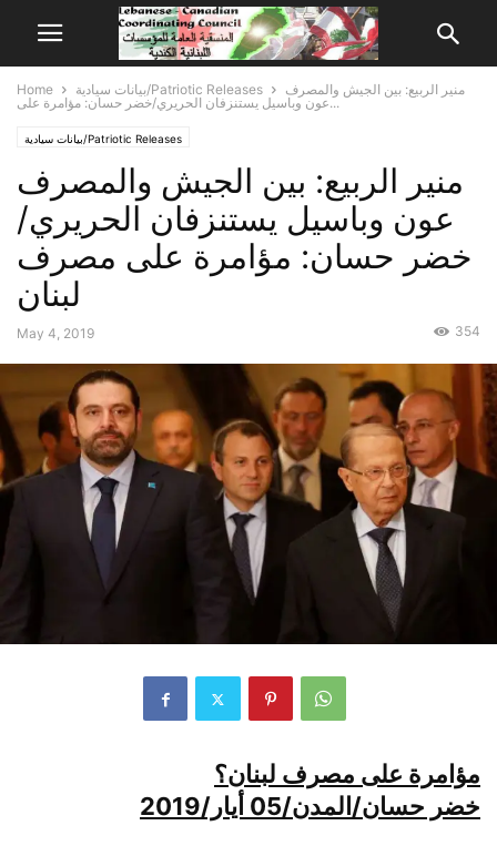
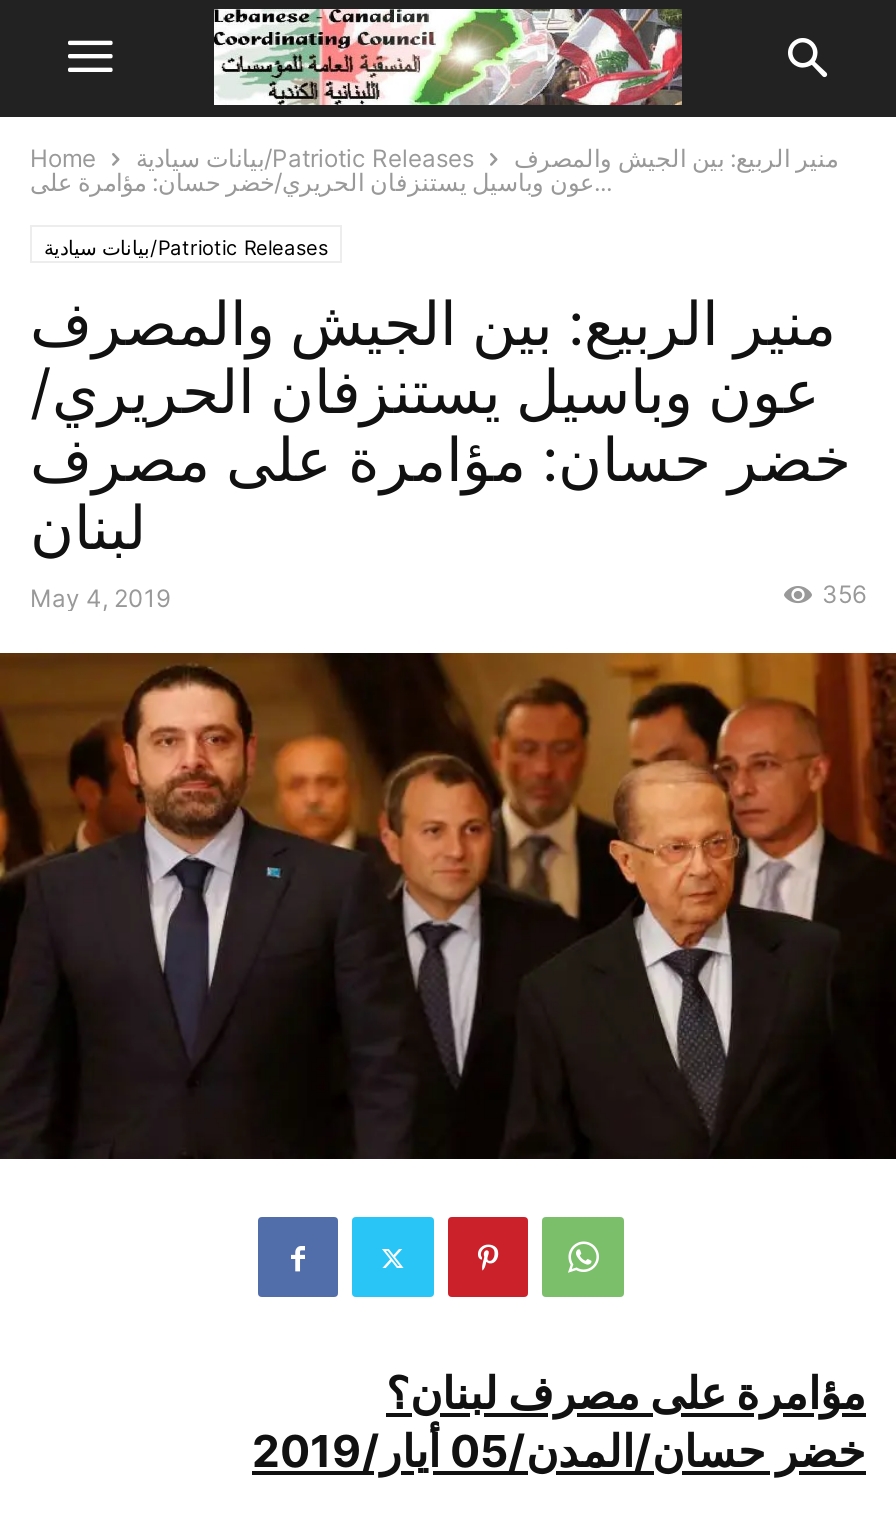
- 354
+ 356
